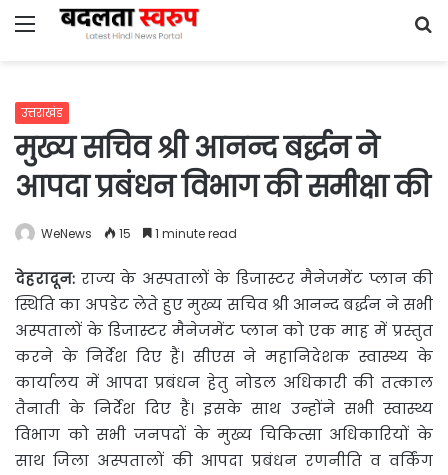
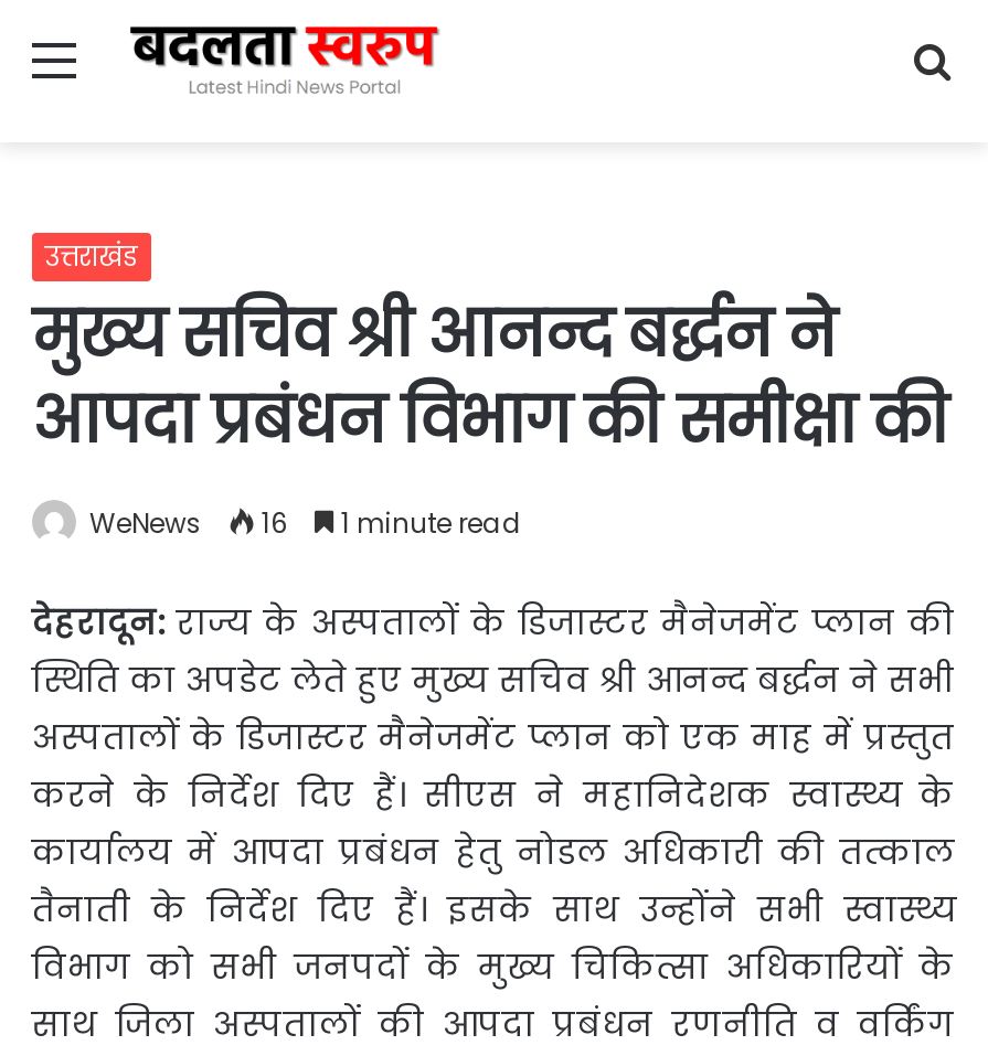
- WeNews 15 1 minute read
+ WeNews 16 1 minute read
